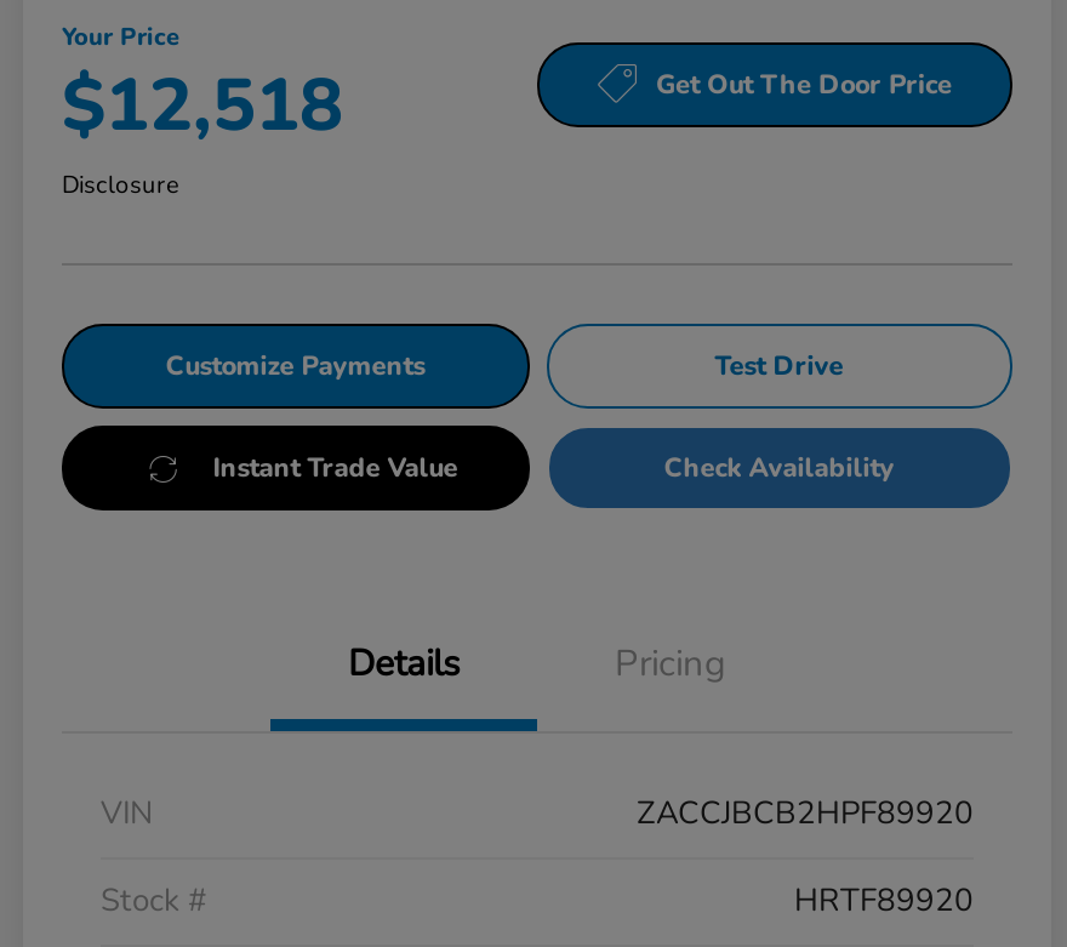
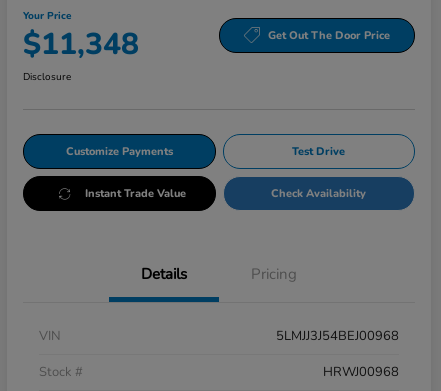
- $12,518
+ $11,348

- ZACCJBCB2HPF89920
+ 5LMJJ3J54BEJ00968

- HRTF89920
+ HRWJ00968
